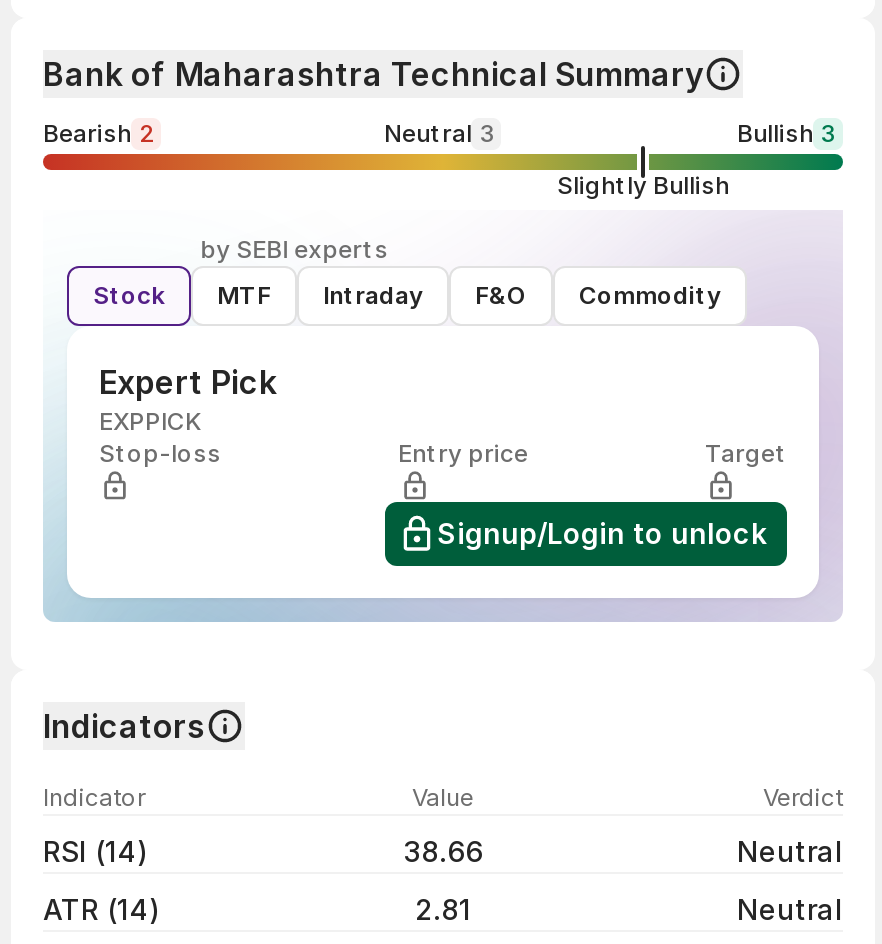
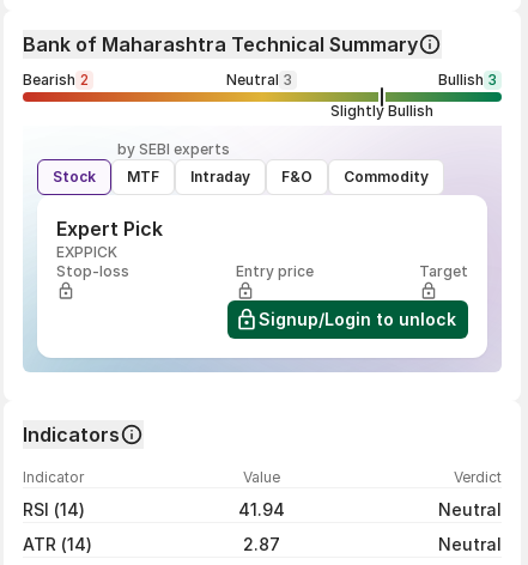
- 38.66
+ 41.94

- 2.81
+ 2.87
